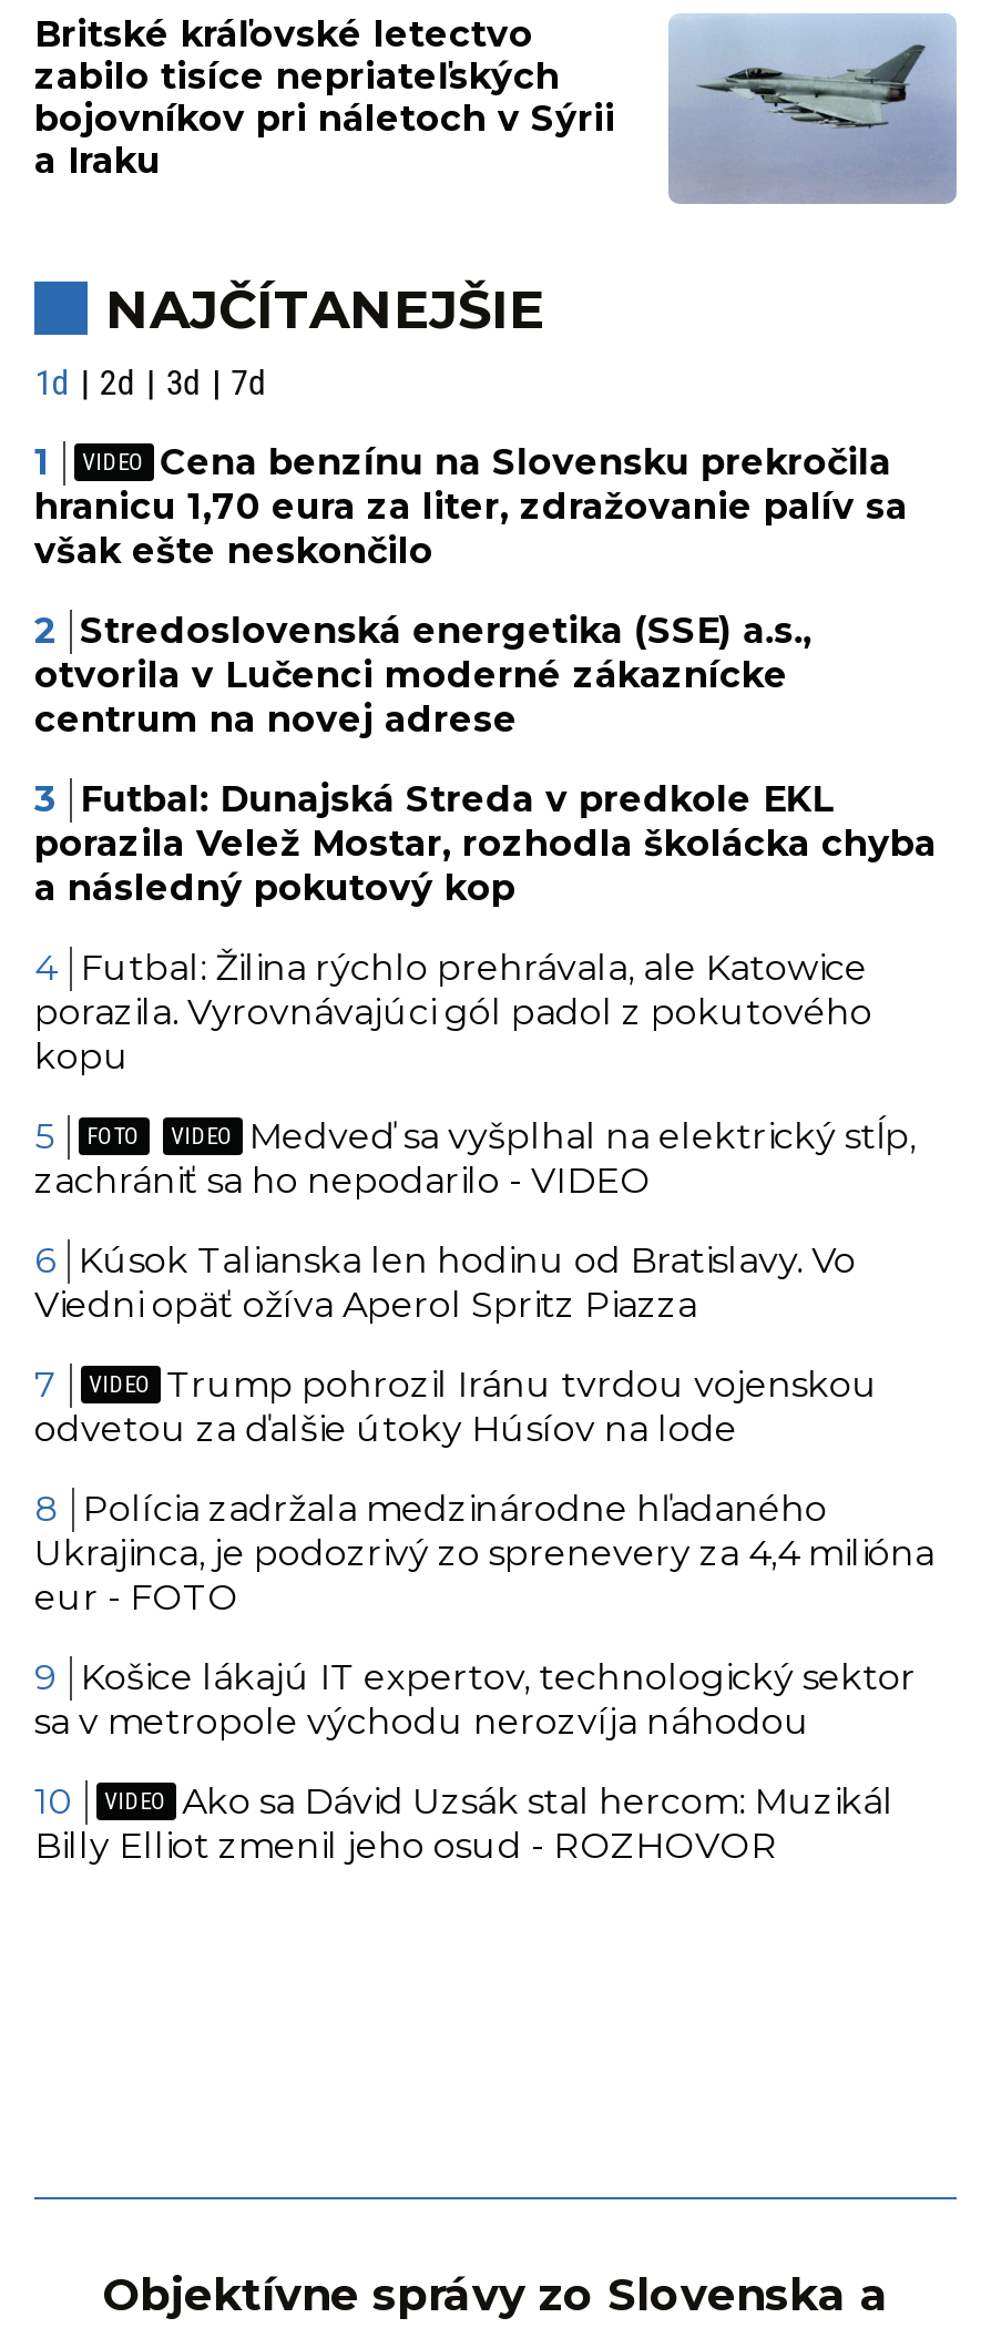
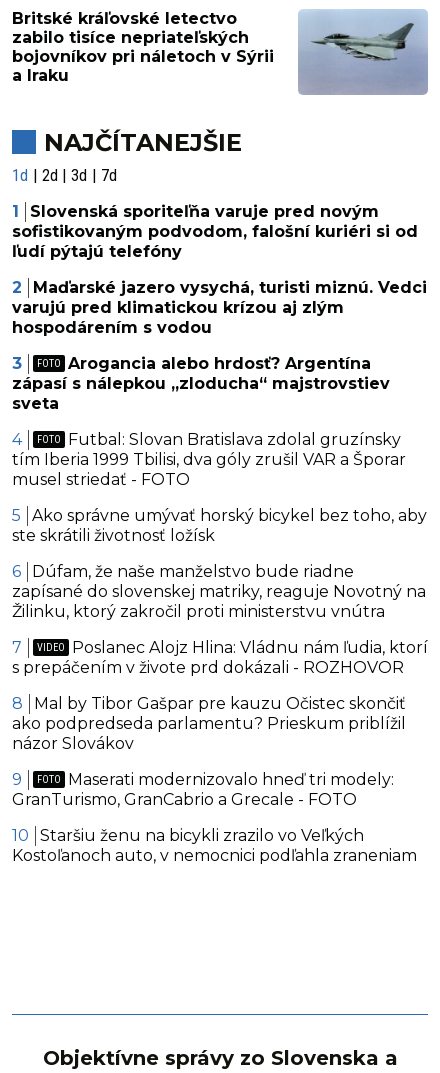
- Cena benzínu na Slovensku prekročila
- hranicu 1,70 eura za liter, zdražovanie palív sa
- však ešte neskončilo
+ Slovenská sporiteľňa varuje pred novým
+ sofistikovaným podvodom, falošní kuriéri si od
+ ľudí pýtajú telefóny

- Stredoslovenská energetika (SSE) a.s.,
- otvorila v Lučenci moderné zákaznícke
- centrum na novej adrese
+ Maďarské jazero vysychá, turisti miznú. Vedci
+ varujú pred klimatickou krízou aj zlým
+ hospodárením s vodou

- Futbal: Dunajská Streda v predkole EKL
- porazila Velež Mostar, rozhodla školácka chyba
- a následný pokutový kop
+ Arogancia alebo hrdosť? Argentína
+ zápasí s nálepkou „zloducha“ majstrovstiev
+ sveta

- Futbal: Žilina rýchlo prehrávala, ale Katowice
- porazila. Vyrovnávajúci gól padol z pokutového
- kopu
+ Futbal: Slovan Bratislava zdolal gruzínsky
+ tím Iberia 1999 Tbilisi, dva góly zrušil VAR a Šporar
+ musel striedať - FOTO

- Medveď sa vyšplhal na elektrický stĺp,
- zachrániť sa ho nepodarilo - VIDEO
+ Ako správne umývať horský bicykel bez toho, aby
+ ste skrátili životnosť ložísk

- Kúsok Talianska len hodinu od Bratislavy. Vo
- Viedni opäť ožíva Aperol Spritz Piazza
+ Dúfam, že naše manželstvo bude riadne
+ zapísané do slovenskej matriky, reaguje Novotný na
+ Žilinku, ktorý zakročil proti ministerstvu vnútra

- Trump pohrozil Iránu tvrdou vojenskou
- odvetou za ďalšie útoky Húsíov na lode
+ Poslanec Alojz Hlina: Vládnu nám ľudia, ktorí
+ s prepáčením v živote prd dokázali - ROZHOVOR

- Polícia zadržala medzinárodne hľadaného
- Ukrajinca, je podozrivý zo sprenevery za 4,4 milióna
- eur - FOTO
+ Mal by Tibor Gašpar pre kauzu Očistec skončiť
+ ako podpredseda parlamentu? Prieskum priblížil
+ názor Slovákov

- Košice lákajú IT expertov, technologický sektor
- sa v metropole východu nerozvíja náhodou
+ Maserati modernizovalo hneď tri modely:
+ GranTurismo, GranCabrio a Grecale - FOTO

- Ako sa Dávid Uzsák stal hercom: Muzikál
- Billy Elliot zmenil jeho osud - ROZHOVOR
+ Staršiu ženu na bicykli zrazilo vo Veľkých
+ Kostoľanoch auto, v nemocnici podľahla zraneniam
